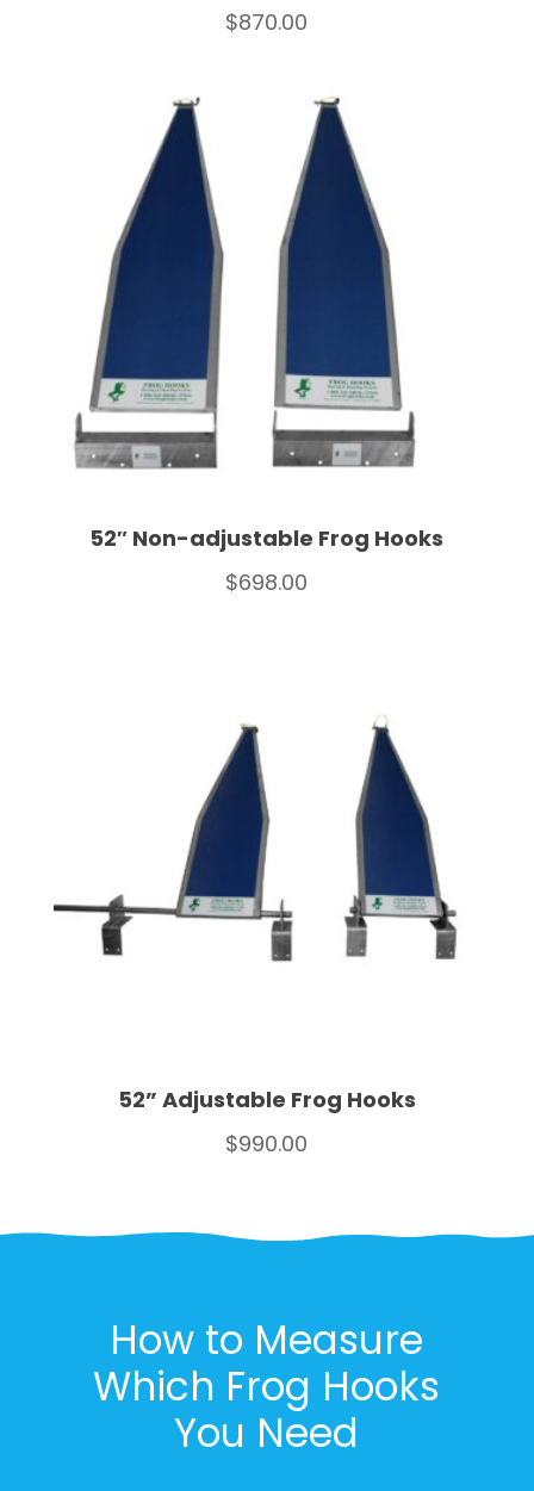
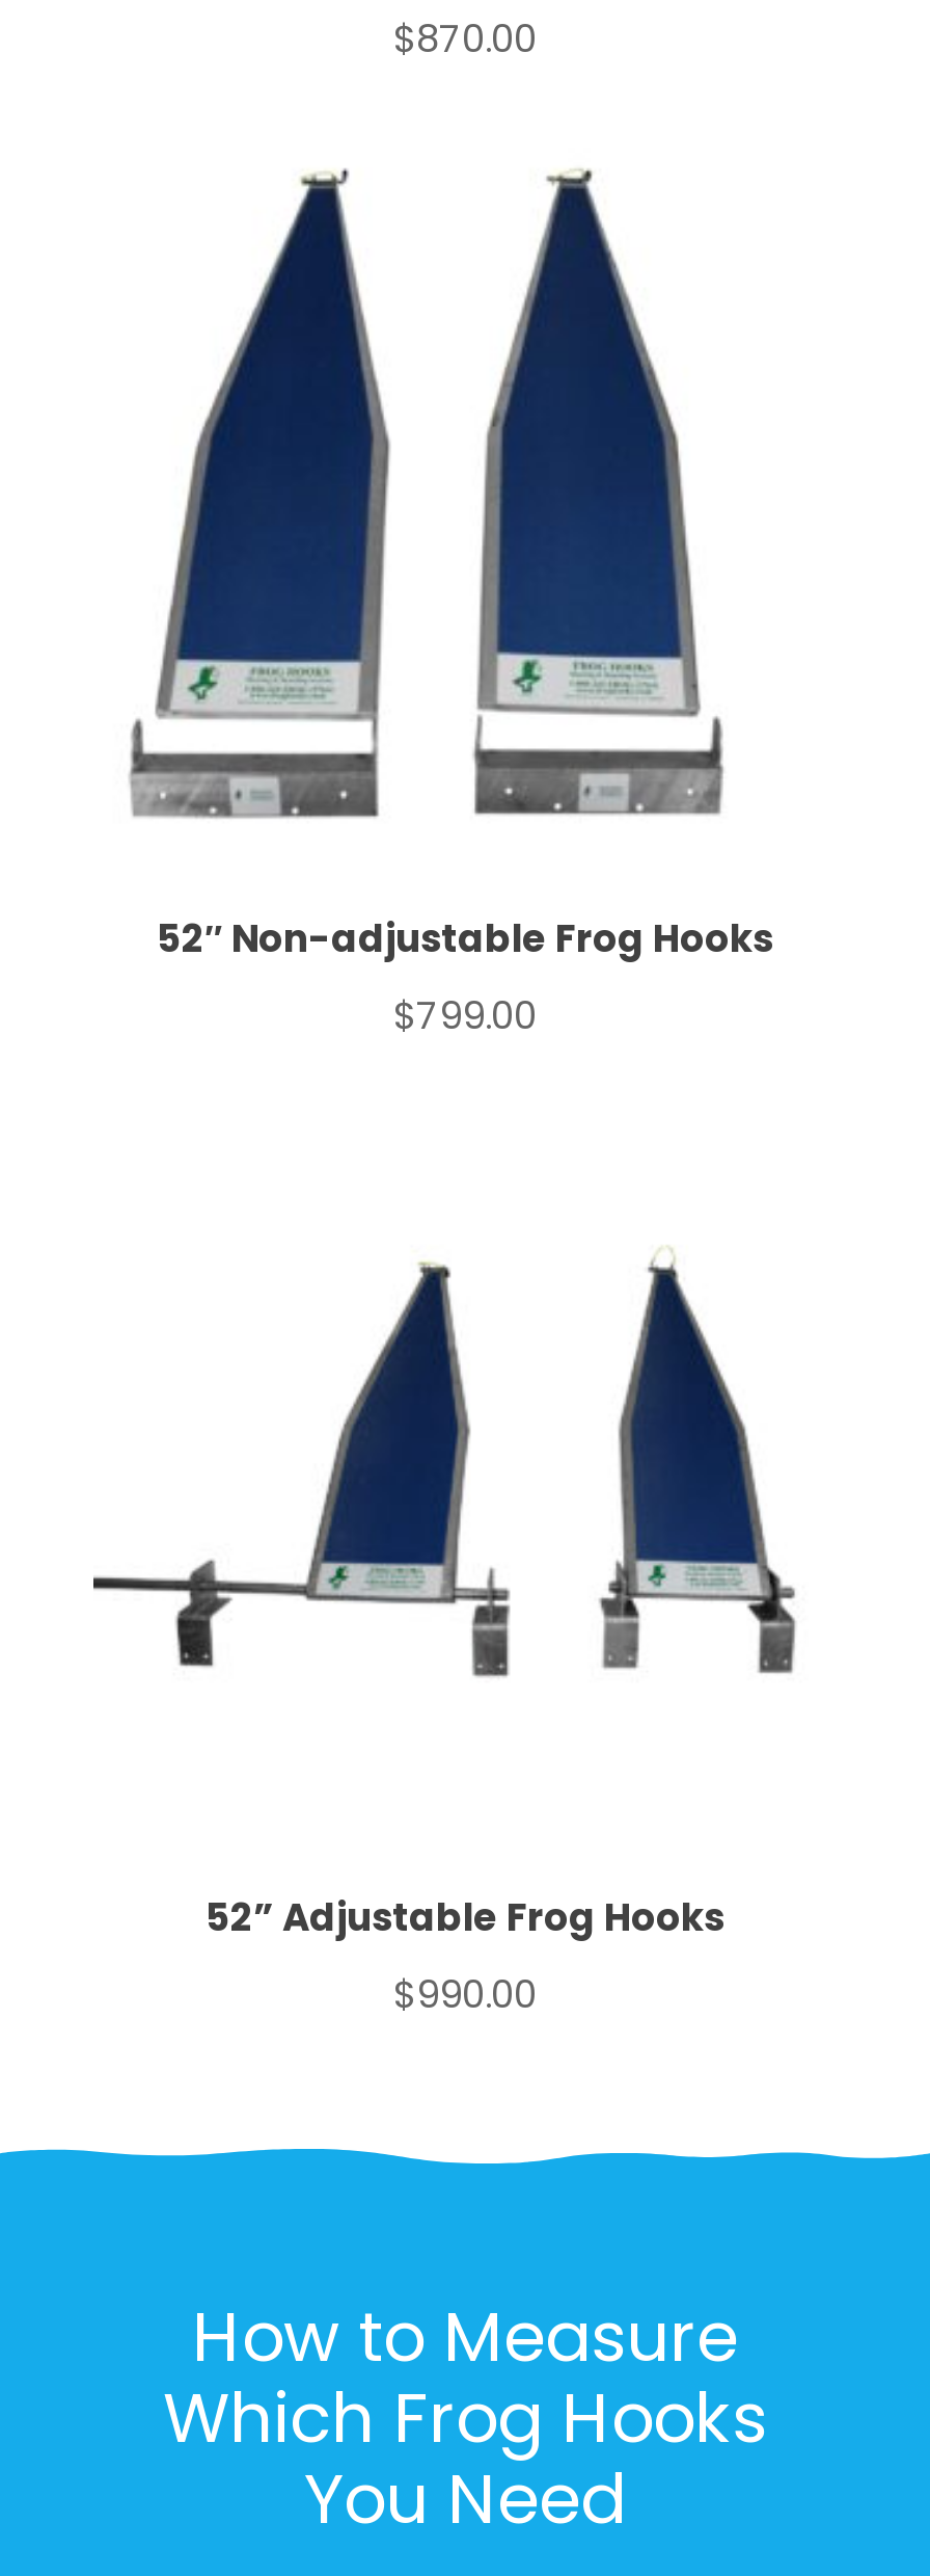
- $698.00
+ $799.00
